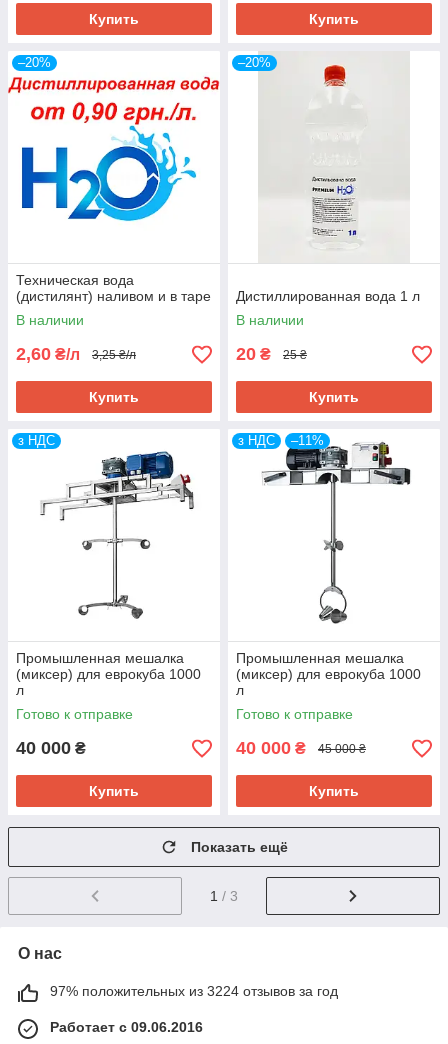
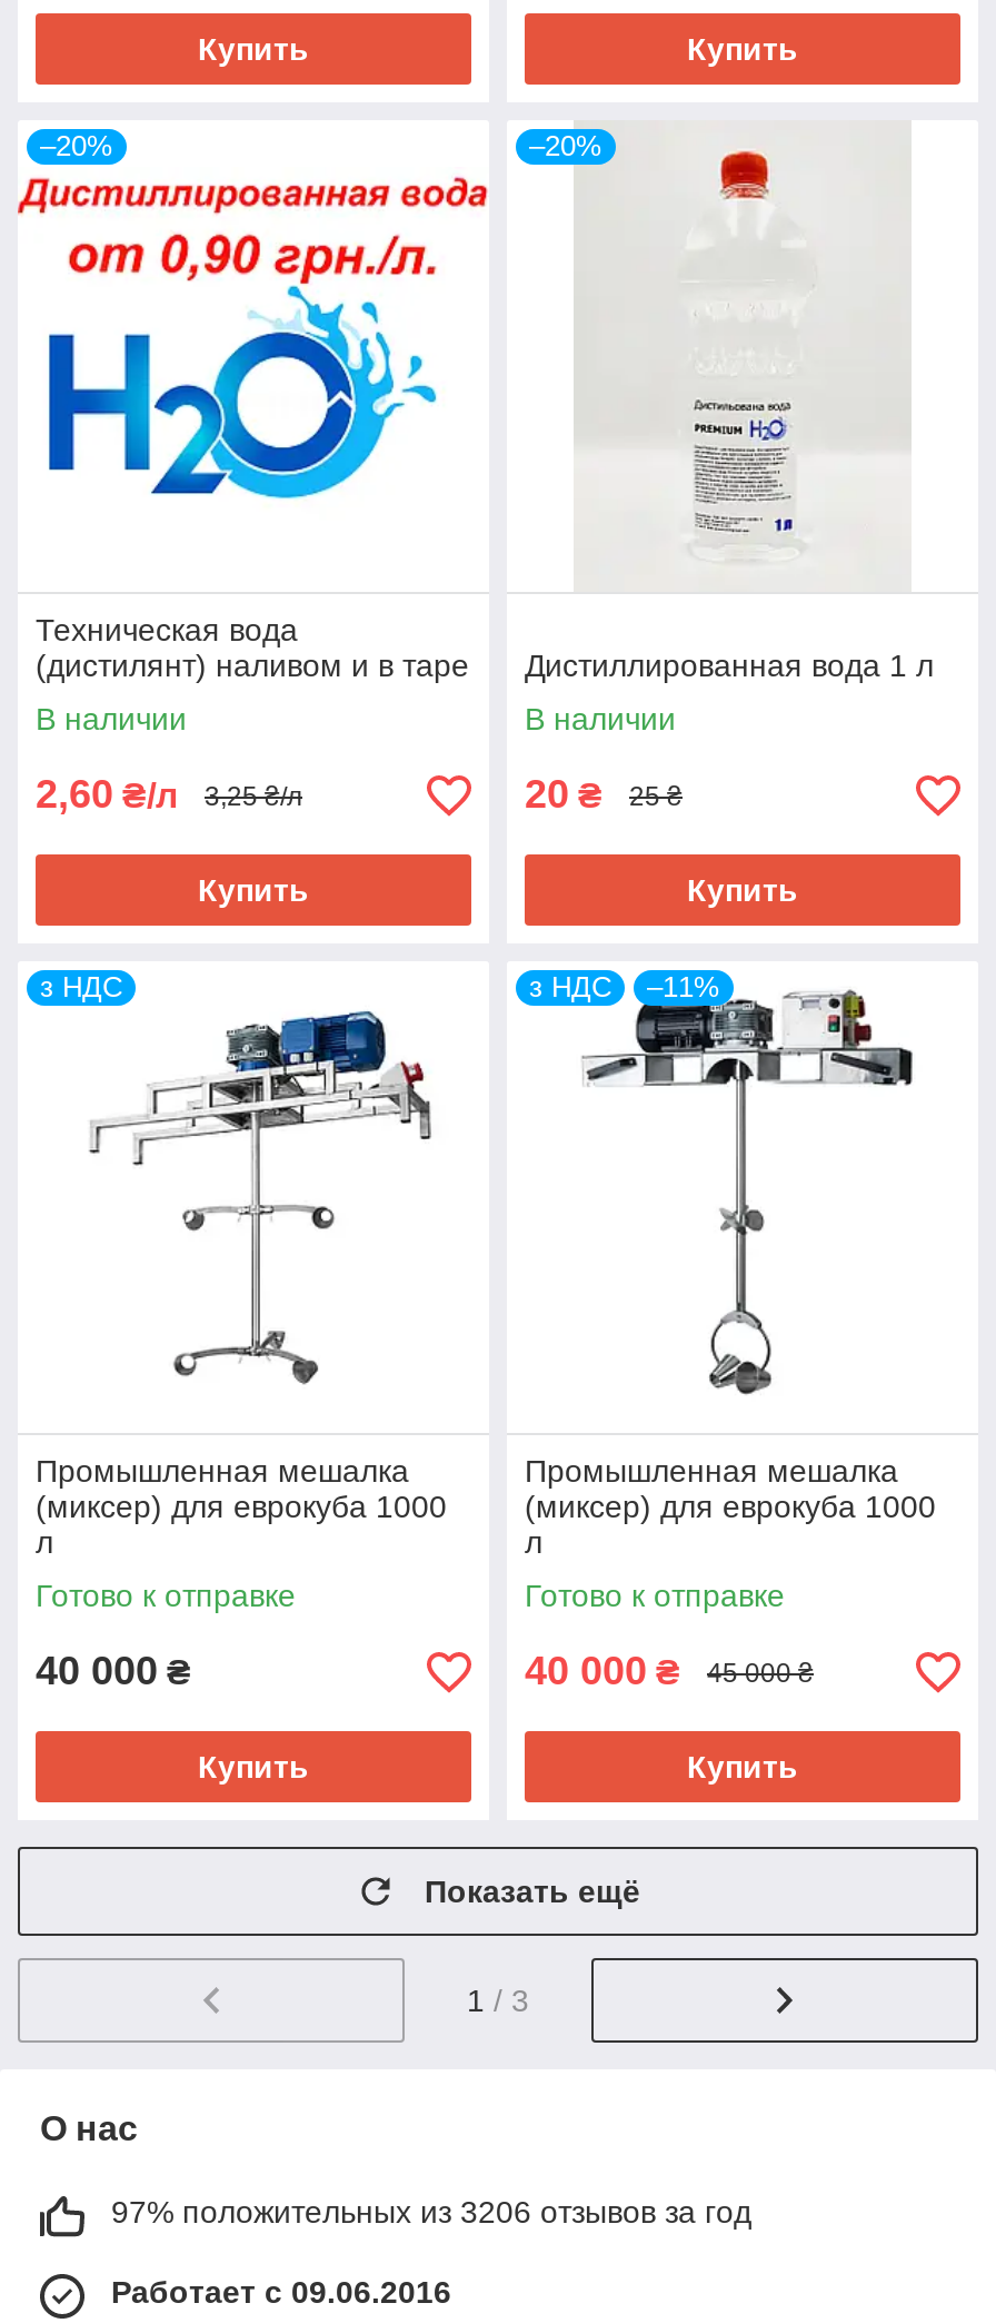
- 97% положительных из 3224 отзывов за год
+ 97% положительных из 3206 отзывов за год
